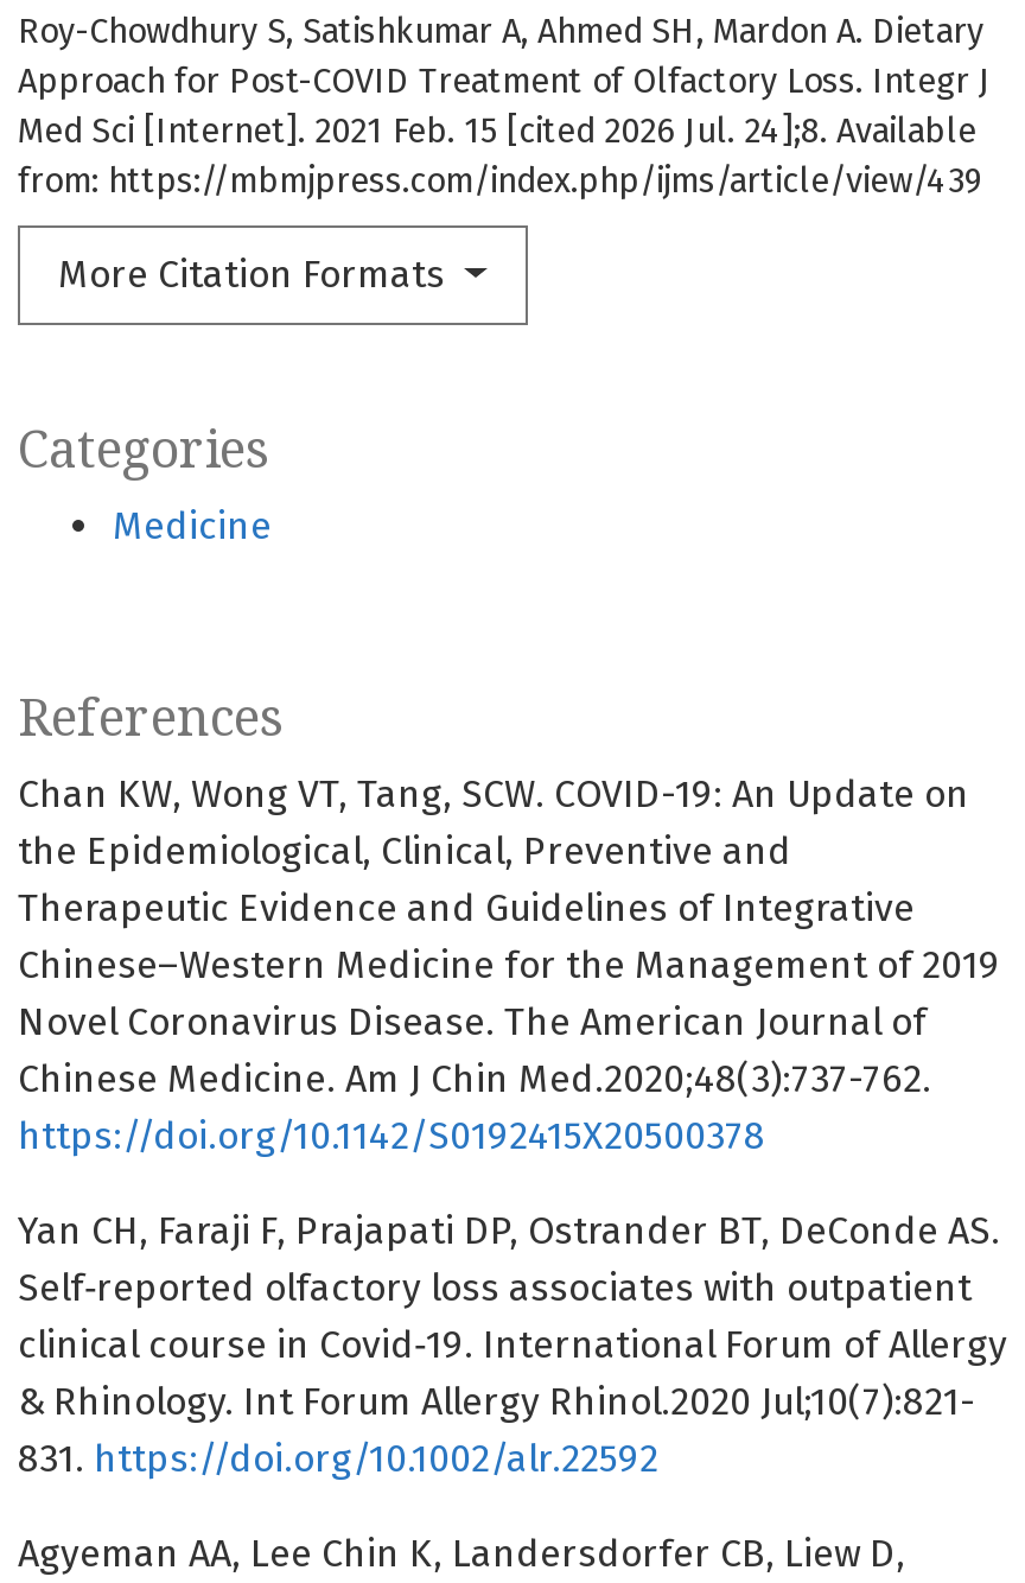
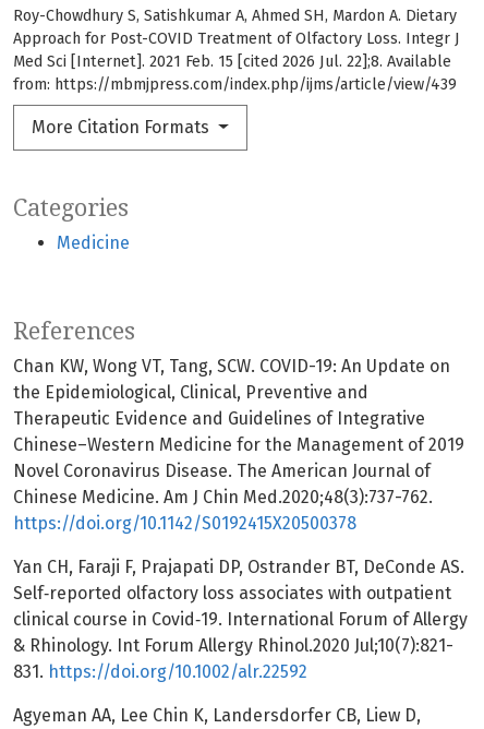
- Med Sci [Internet]. 2021 Feb. 15 [cited 2026 Jul. 24];8. Available
+ Med Sci [Internet]. 2021 Feb. 15 [cited 2026 Jul. 22];8. Available
